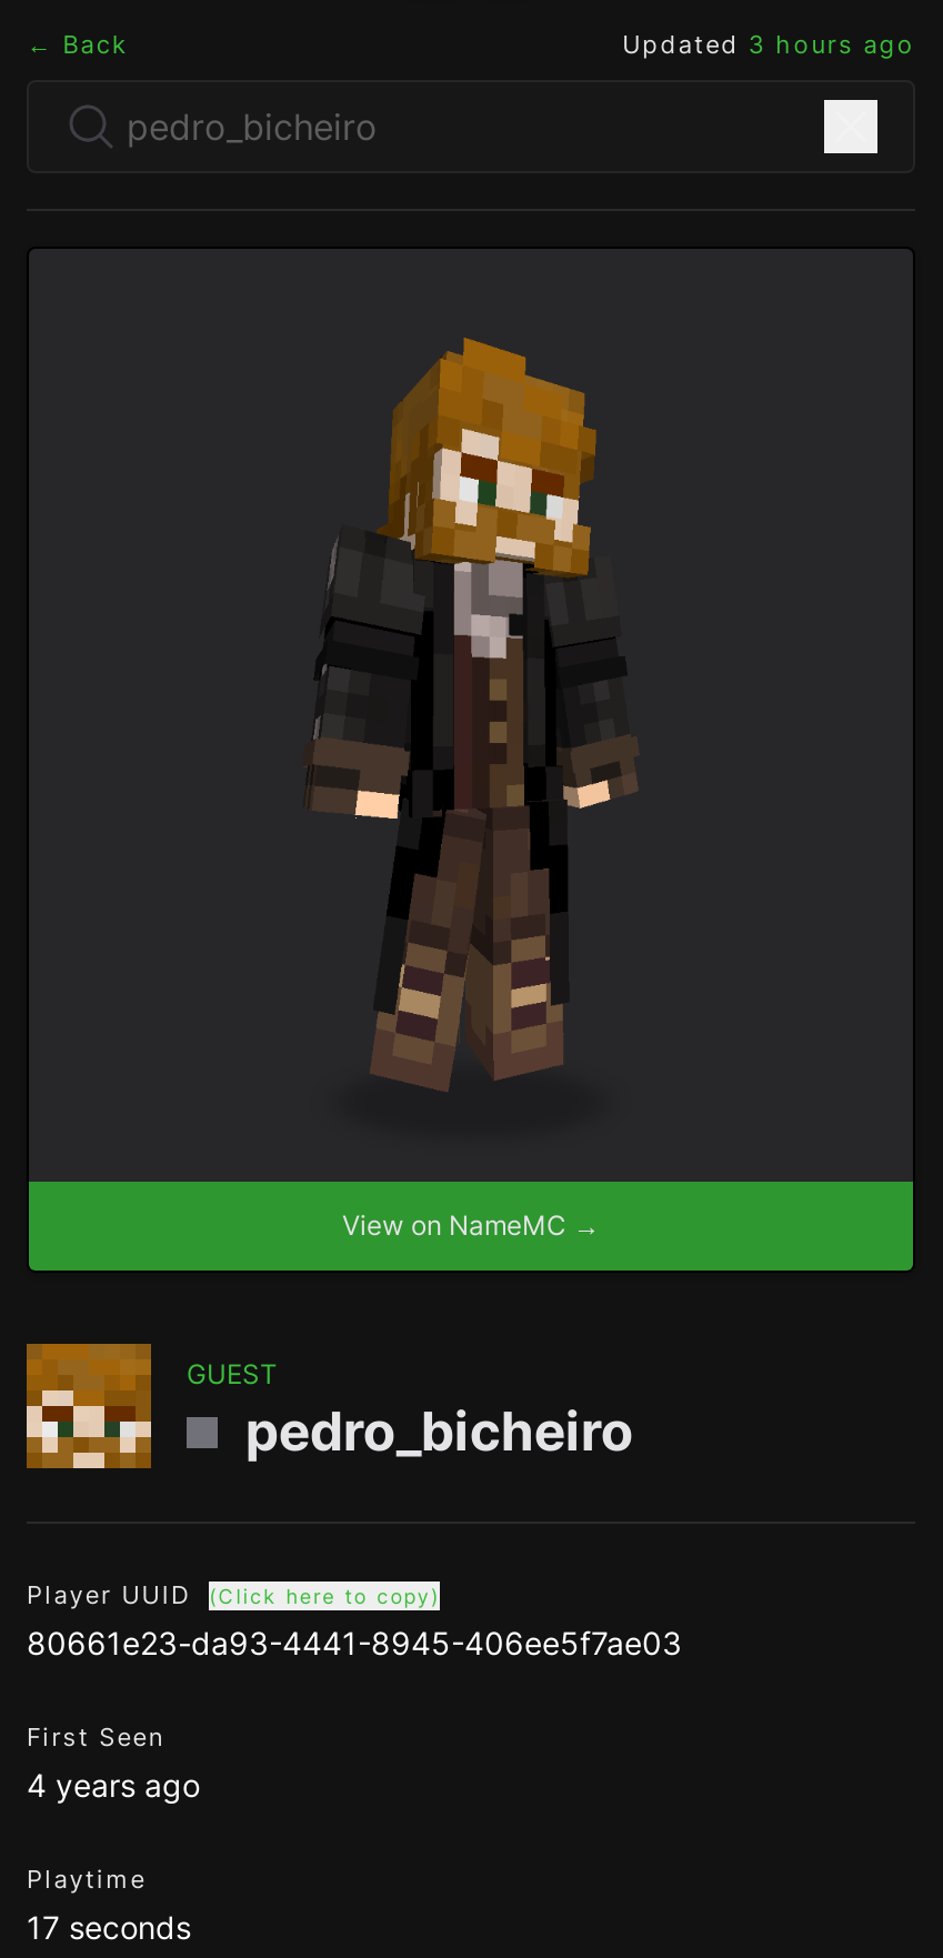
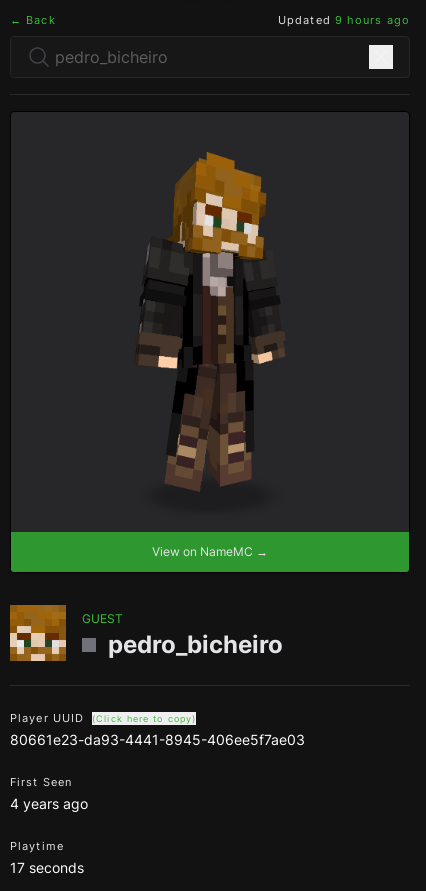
- Updated 3 hours ago
+ Updated 9 hours ago
